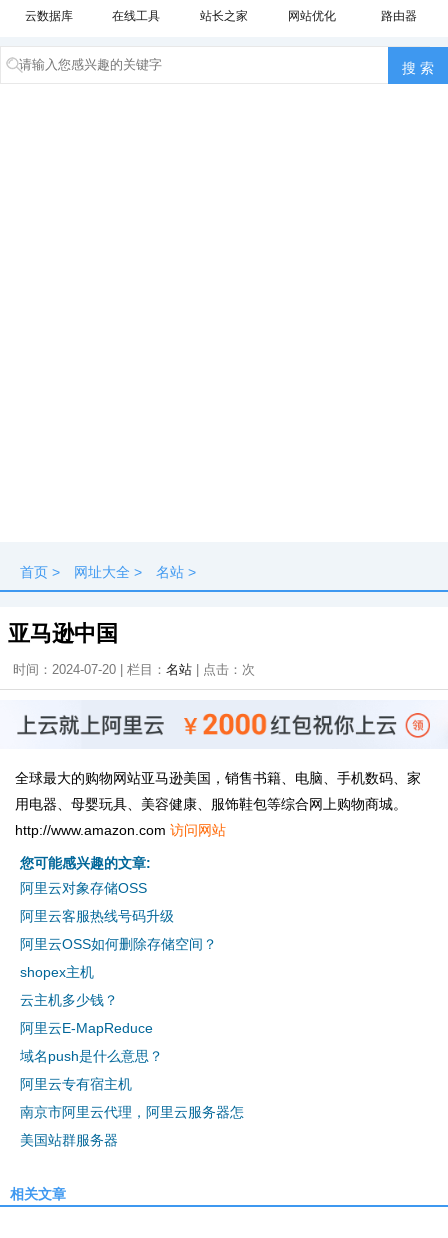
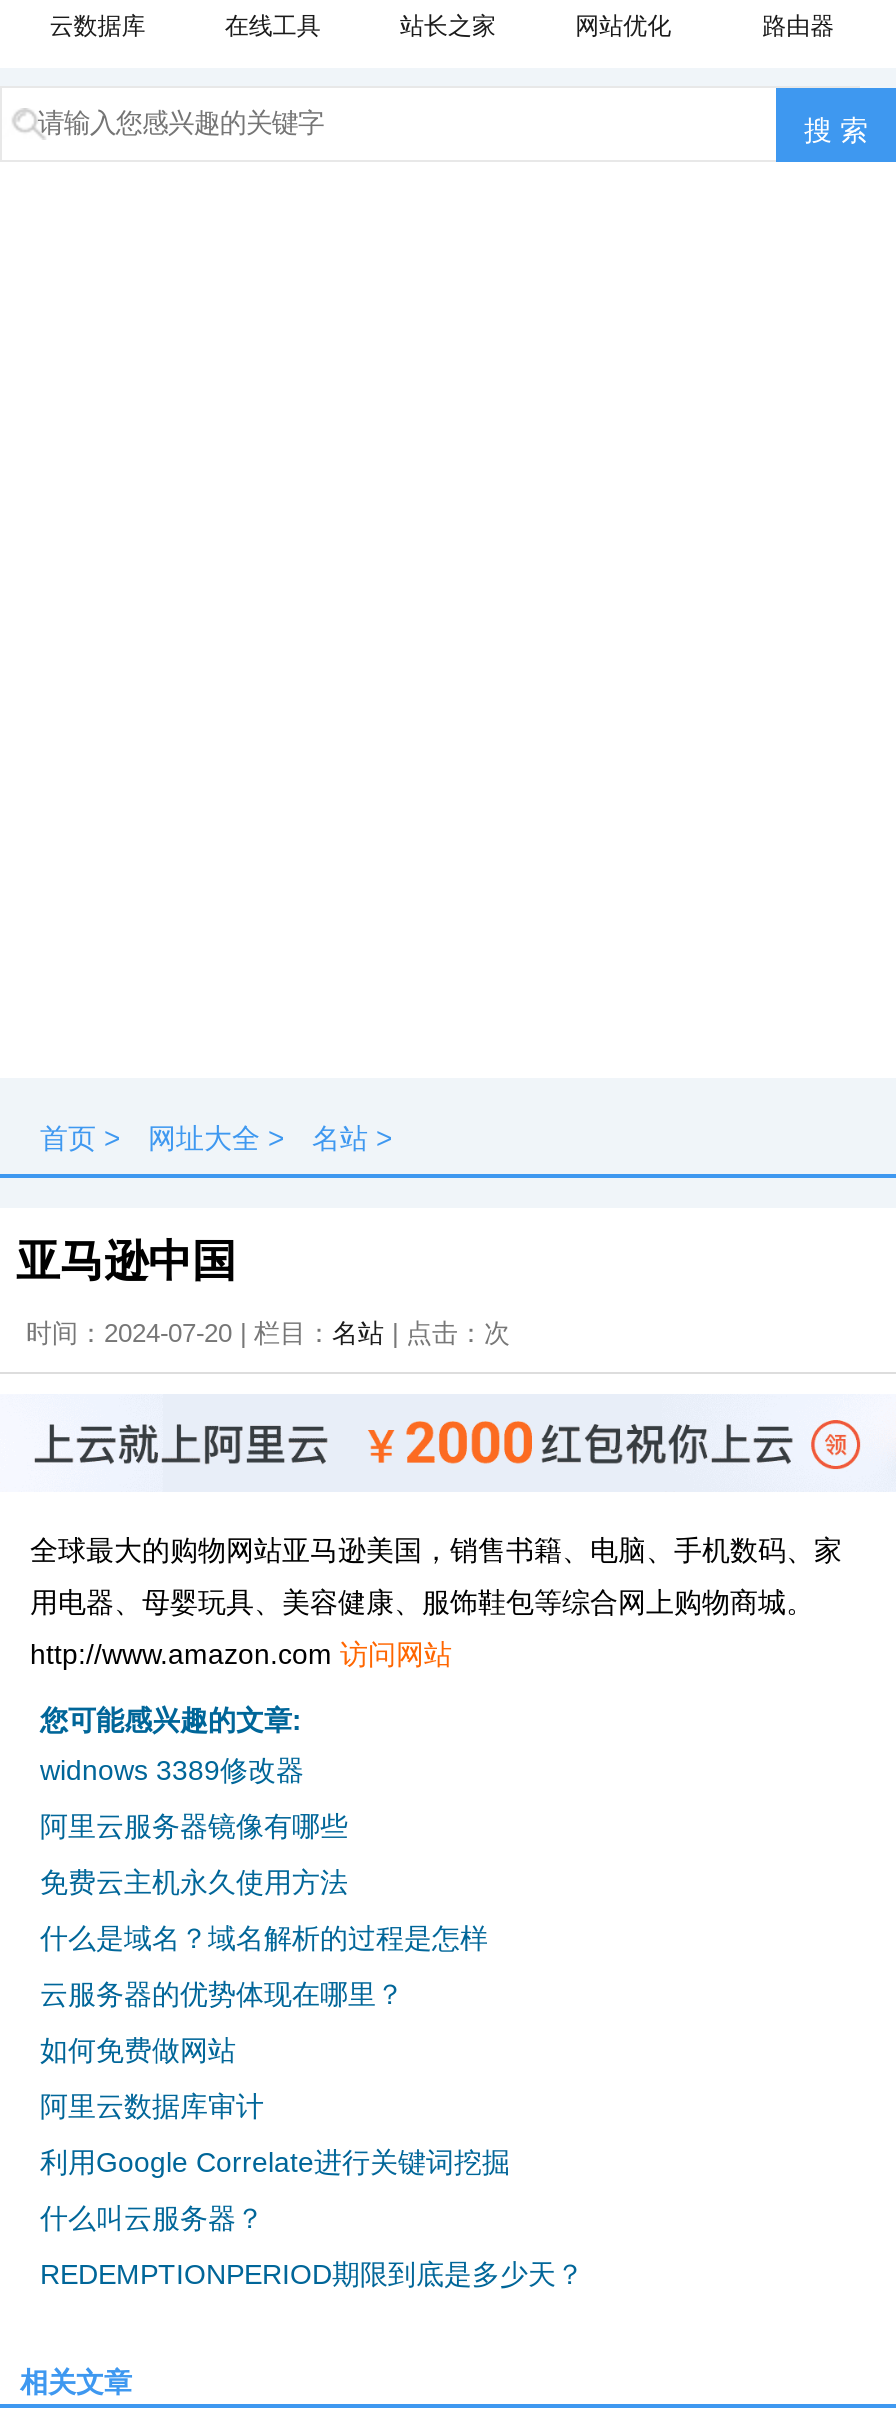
- 阿里云对象存储OSS
+ widnows 3389修改器

- 阿里云客服热线号码升级
+ 阿里云服务器镜像有哪些

- 阿里云OSS如何删除存储空间？
+ 免费云主机永久使用方法

- shopex主机
+ 什么是域名？域名解析的过程是怎样

- 云主机多少钱？
+ 云服务器的优势体现在哪里？

- 阿里云E-MapReduce
+ 如何免费做网站

- 域名push是什么意思？
+ 阿里云数据库审计

- 阿里云专有宿主机
+ 利用Google Correlate进行关键词挖掘

- 南京市阿里云代理，阿里云服务器怎
+ 什么叫云服务器？

- 美国站群服务器
+ REDEMPTIONPERIOD期限到底是多少天？
